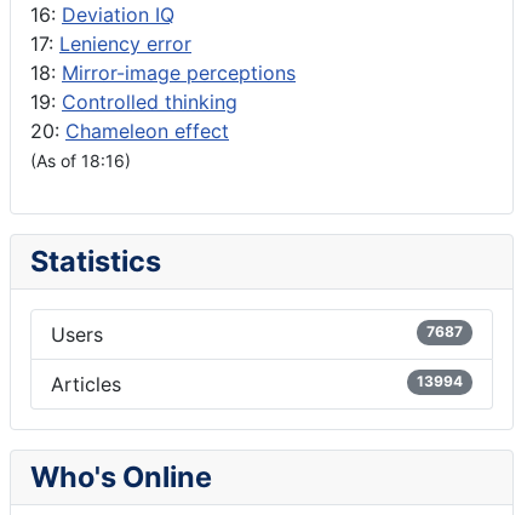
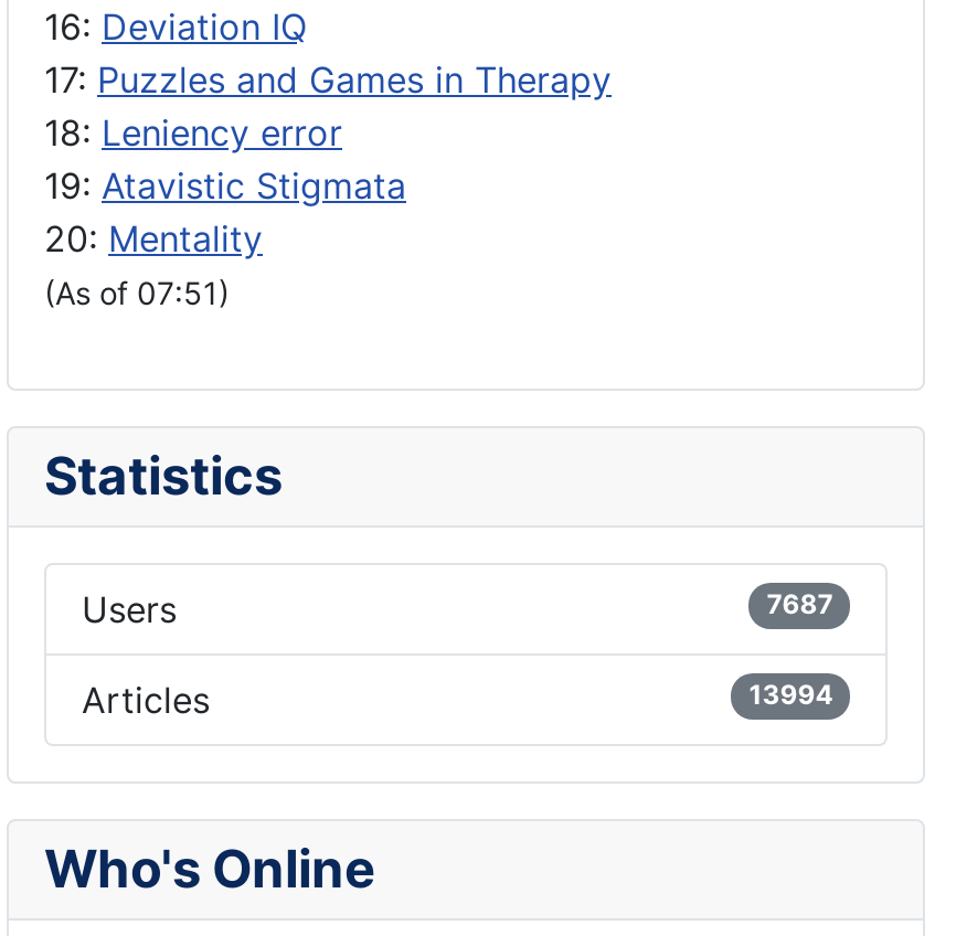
- 17: Leniency error
- 18: Mirror-image perceptions
- 19: Controlled thinking
- 20: Chameleon effect
- (As of 18:16)
+ 17: Puzzles and Games in Therapy
+ 18: Leniency error
+ 19: Atavistic Stigmata
+ 20: Mentality
+ (As of 07:51)
